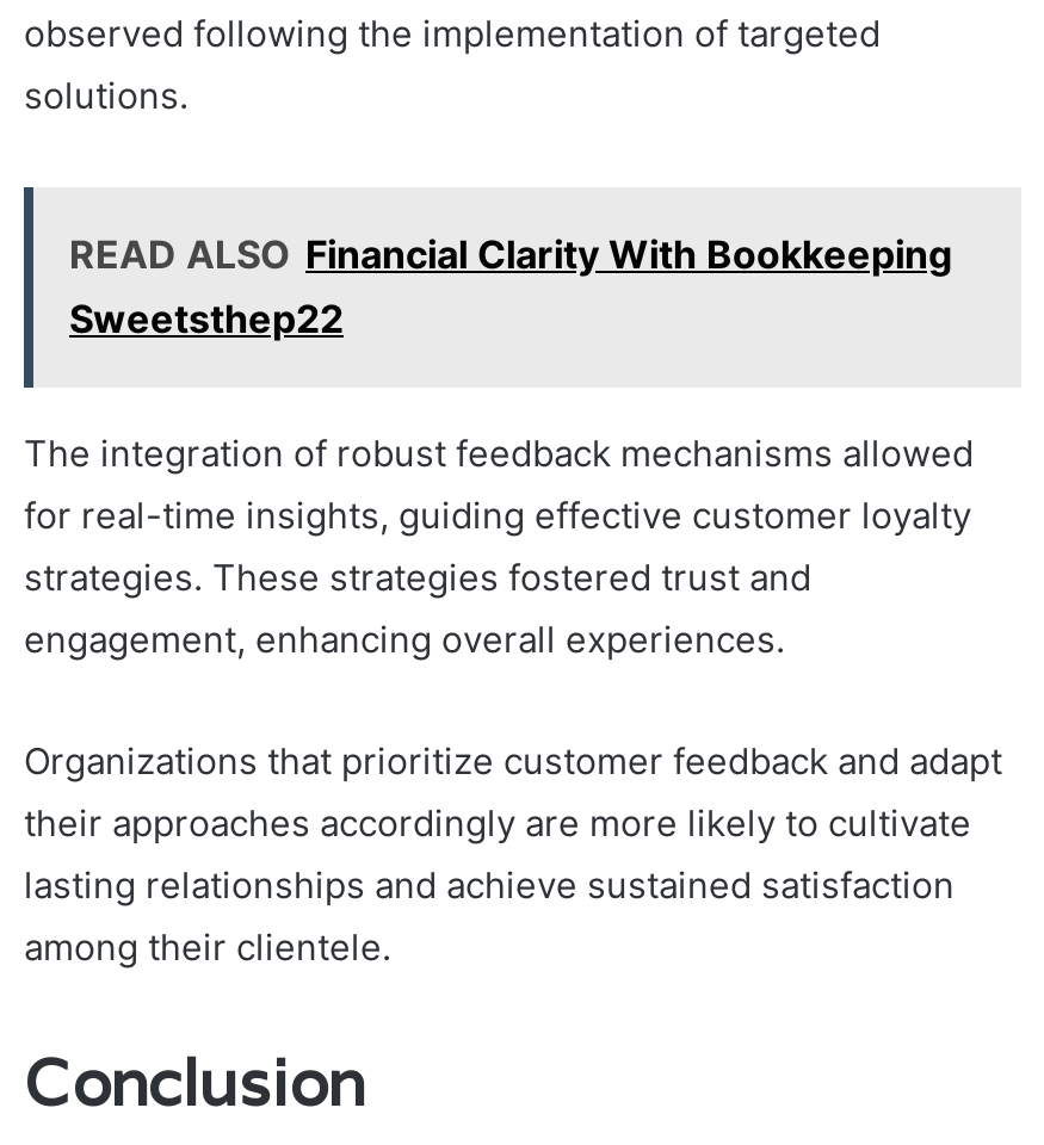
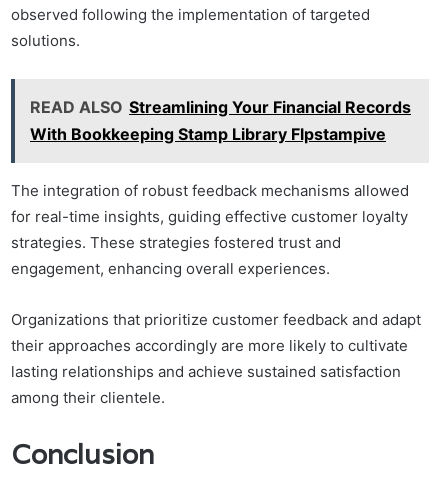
- READ ALSO Financial Clarity With Bookkeeping
- Sweetsthep22
+ READ ALSO Streamlining Your Financial Records
+ With Bookkeeping Stamp Library Flpstampive
